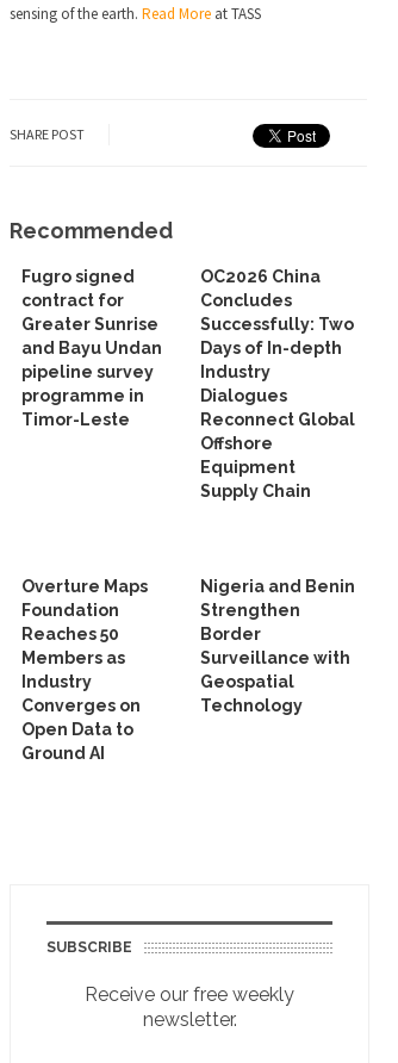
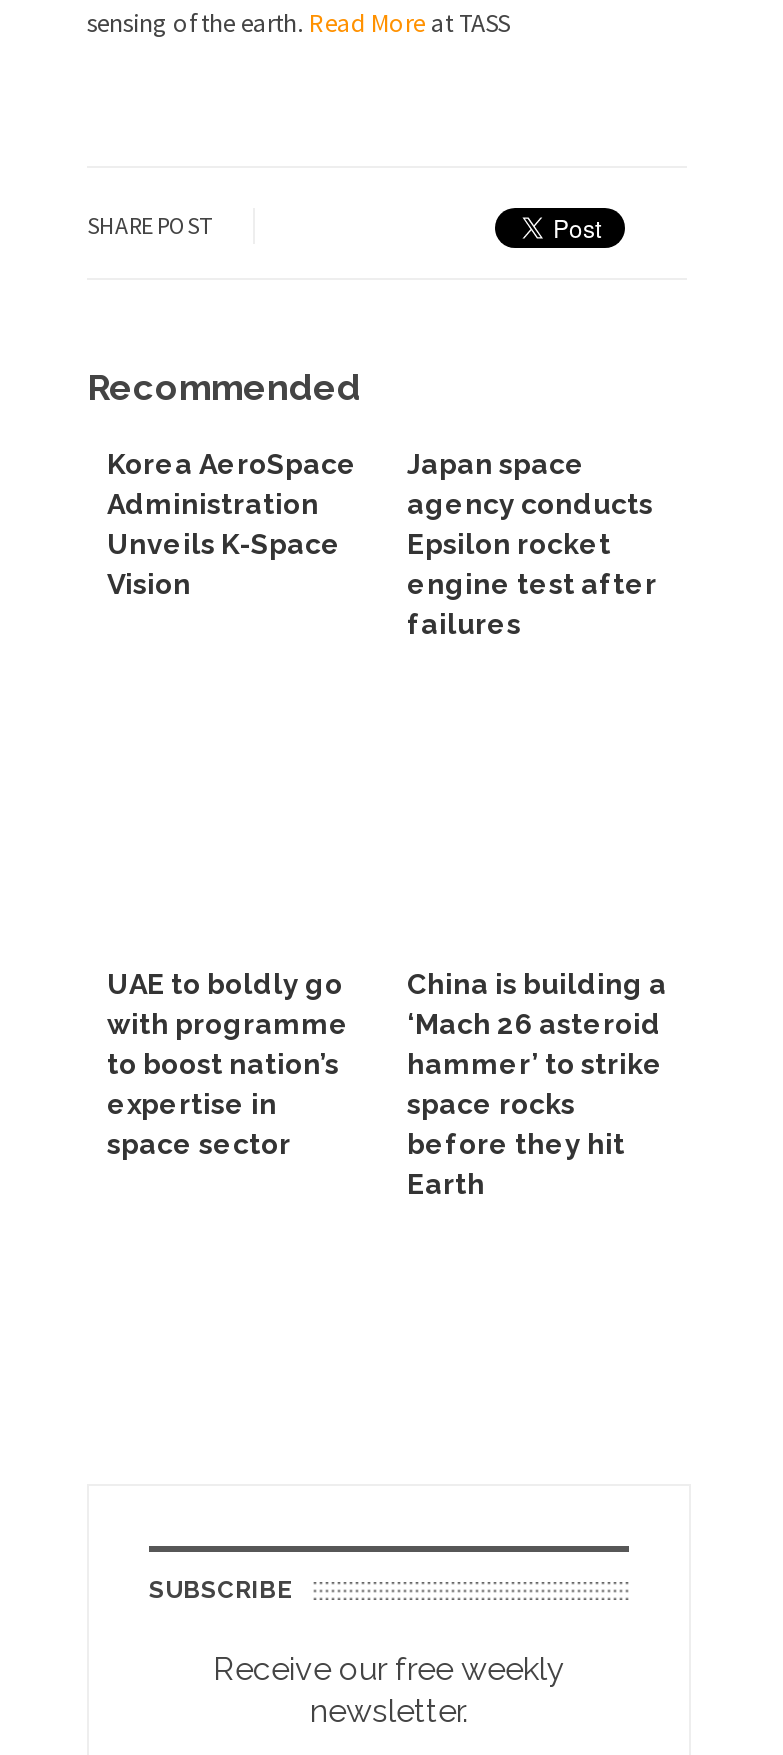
- Fugro signed
- contract for
- Greater Sunrise
- and Bayu Undan
- pipeline survey
- programme in
- Timor-Leste
+ Korea AeroSpace
+ Administration
+ Unveils K-Space
+ Vision

- OC2026 China
- Concludes
- Successfully: Two
- Days of In-depth
- Industry
- Dialogues
- Reconnect Global
- Offshore
- Equipment
- Supply Chain
+ Japan space
+ agency conducts
+ Epsilon rocket
+ engine test after
+ failures

- Overture Maps
- Foundation
- Reaches 50
- Members as
- Industry
- Converges on
- Open Data to
- Ground AI
+ UAE to boldly go
+ with programme
+ to boost nation’s
+ expertise in
+ space sector

- Nigeria and Benin
- Strengthen
- Border
- Surveillance with
- Geospatial
- Technology
+ China is building a
+ ‘Mach 26 asteroid
+ hammer’ to strike
+ space rocks
+ before they hit
+ Earth
